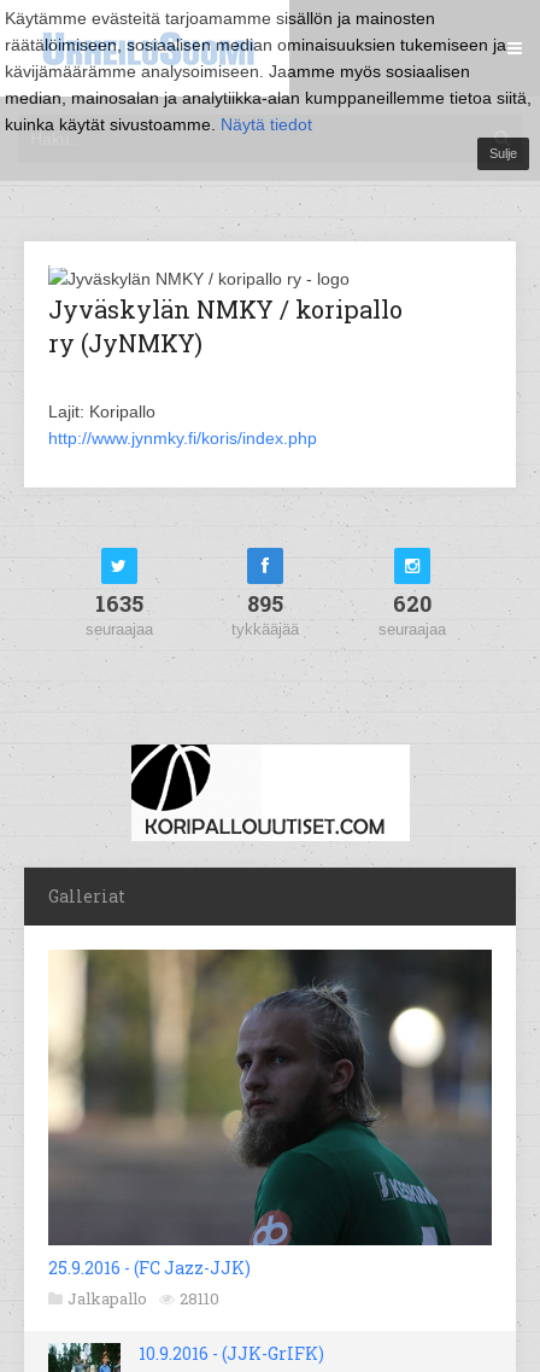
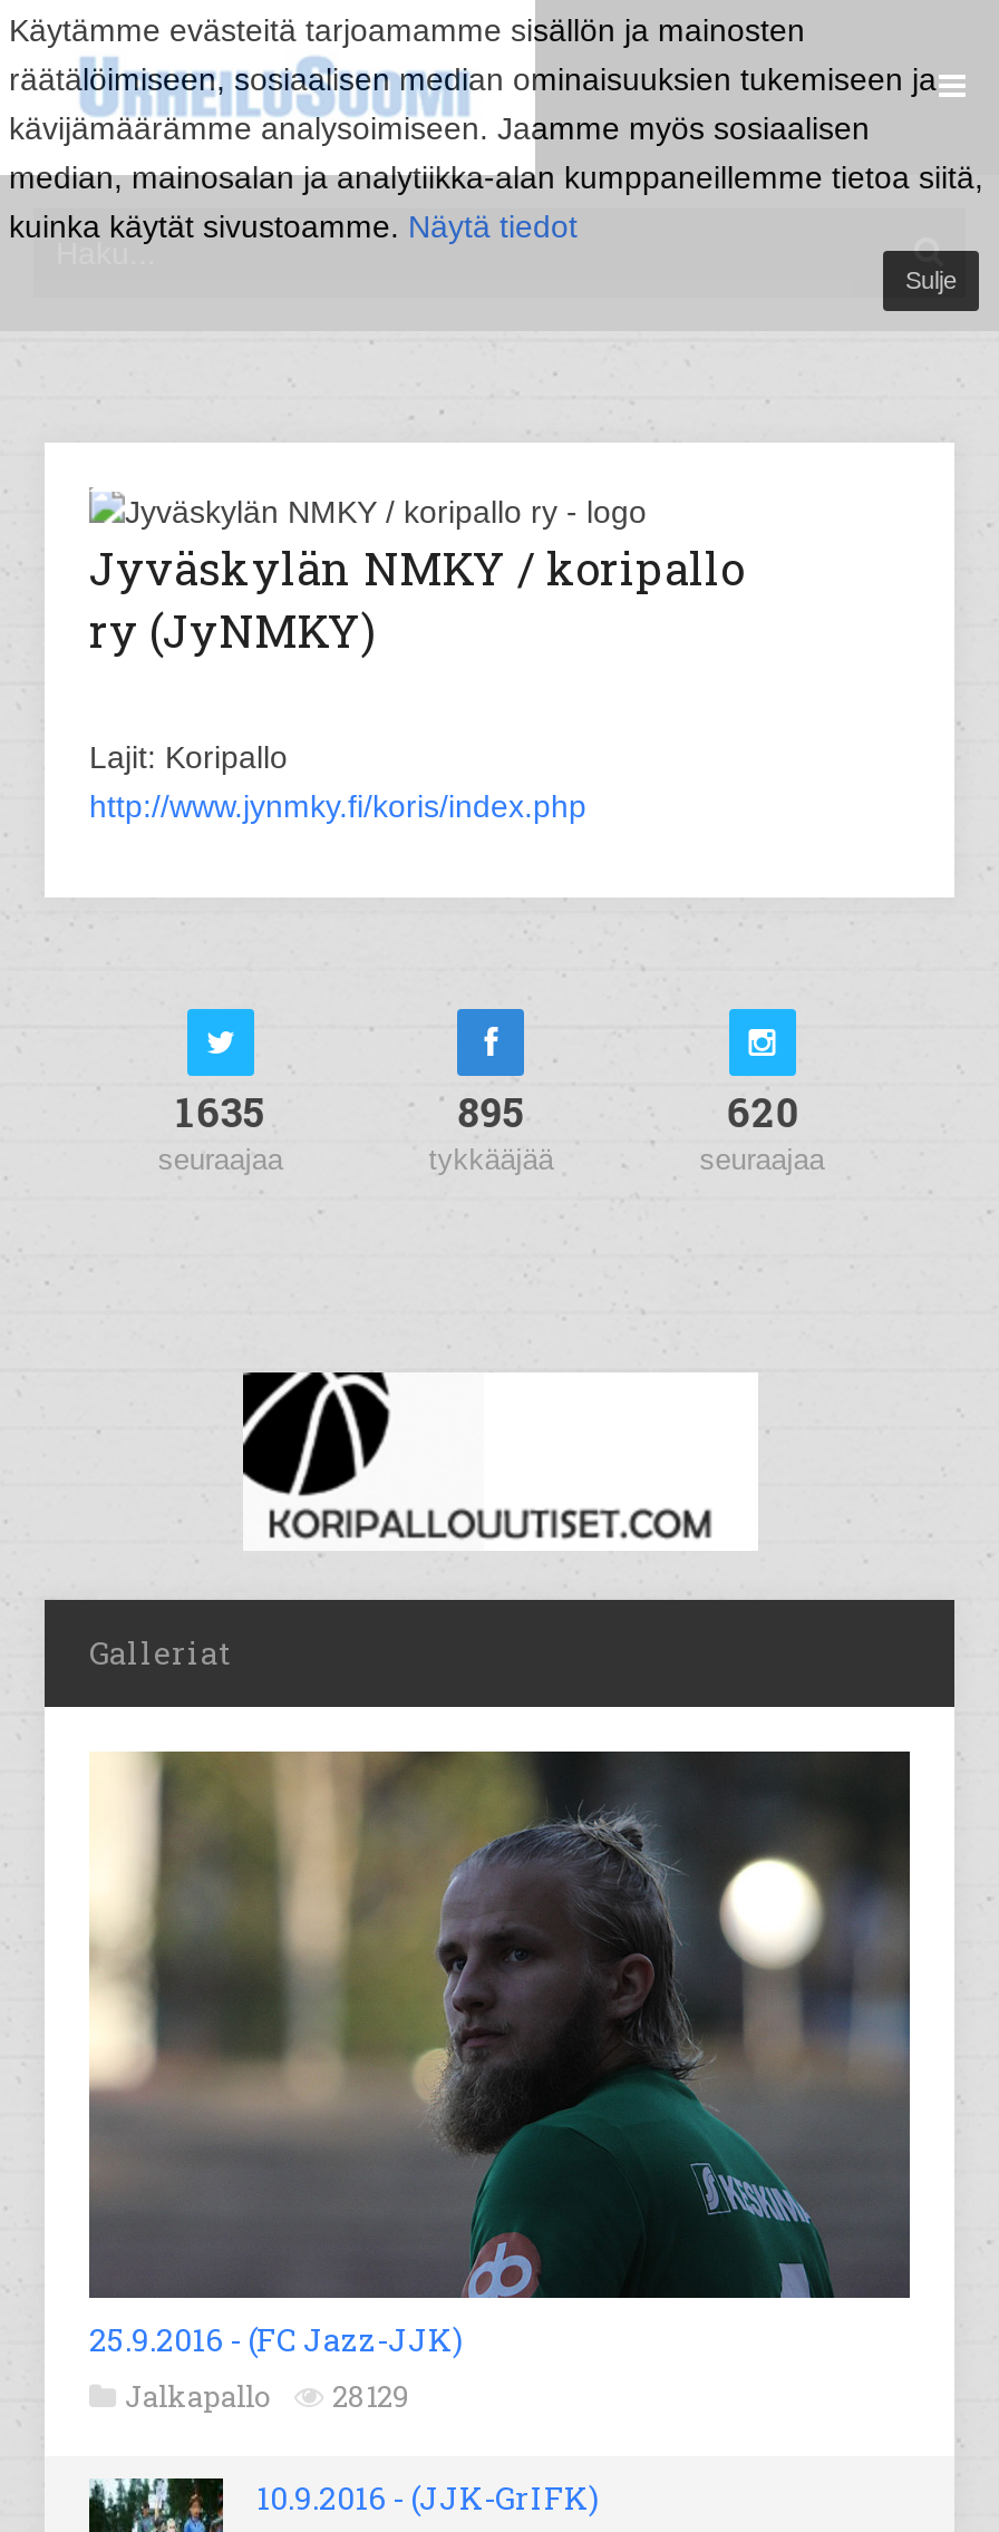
- Jalkapallo 28110
+ Jalkapallo 28129
